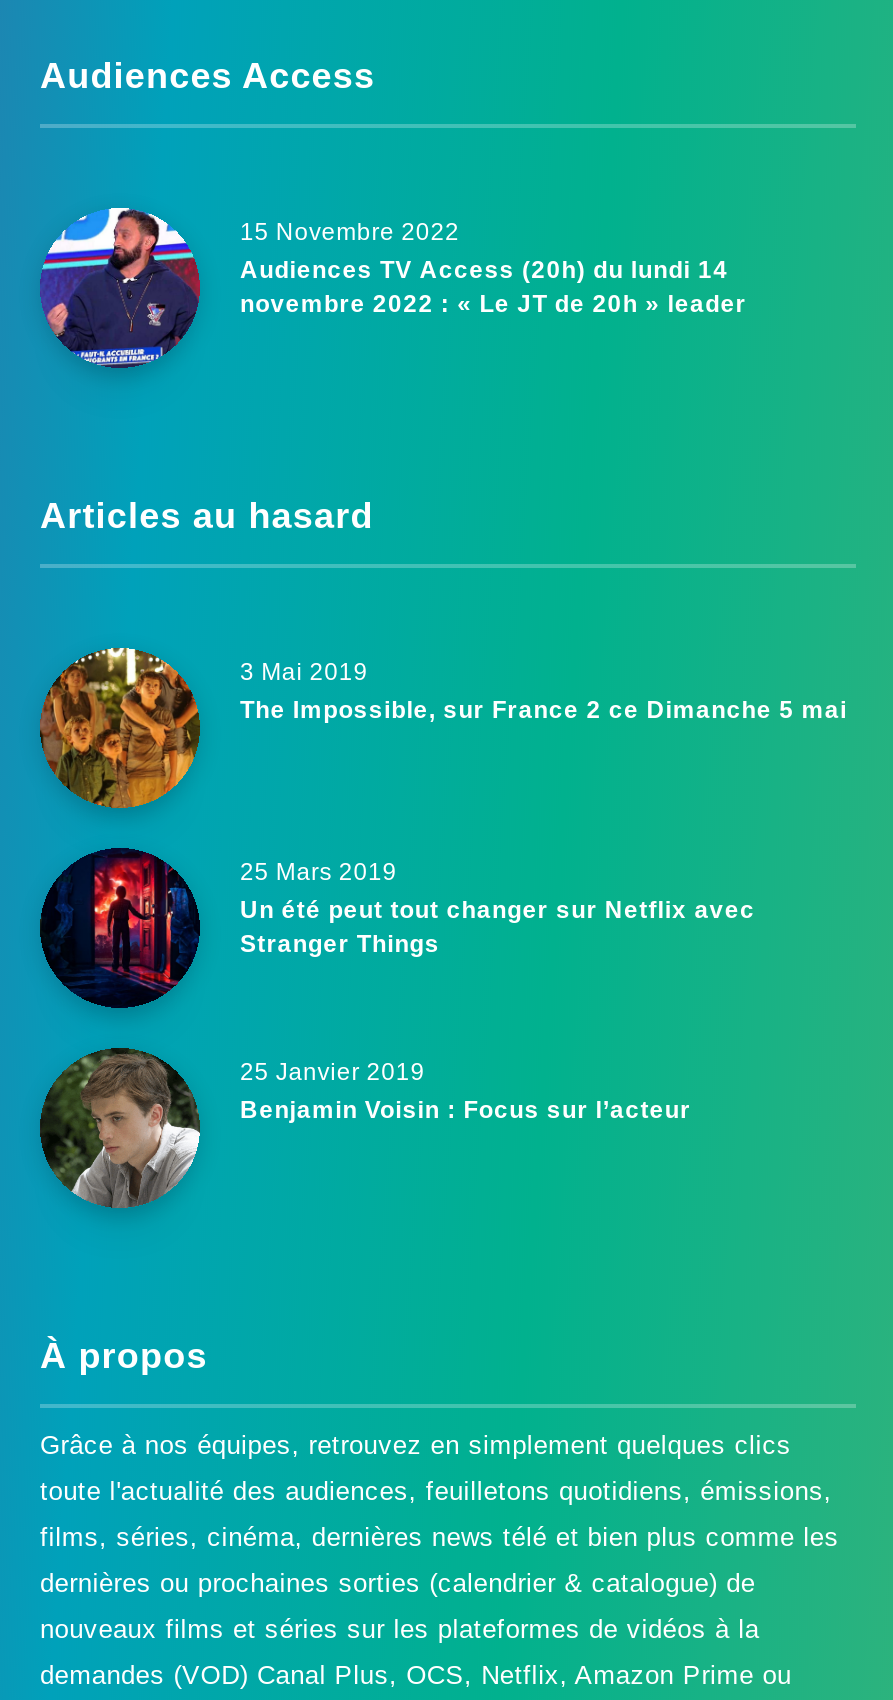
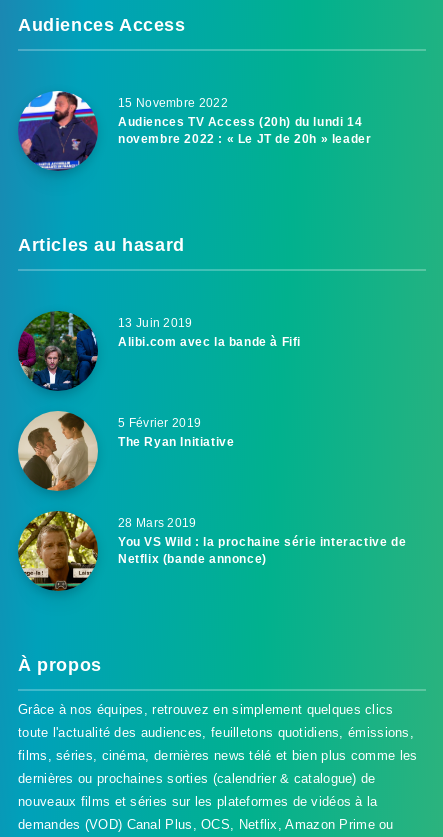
- [image]
- 3 Mai 2019
- The Impossible, sur France 2 ce Dimanche 5 mai
+ [image]
+ 13 Juin 2019
+ Alibi.com avec la bande à Fifi

- [image]
- 25 Mars 2019
- Un été peut tout changer sur Netflix avec
- Stranger Things
+ [image]
+ 5 Février 2019
+ The Ryan Initiative

- [image]
- 25 Janvier 2019
- Benjamin Voisin : Focus sur l’acteur
+ [image]
+ 28 Mars 2019
+ You VS Wild : la prochaine série interactive de
+ Netflix (bande annonce)
